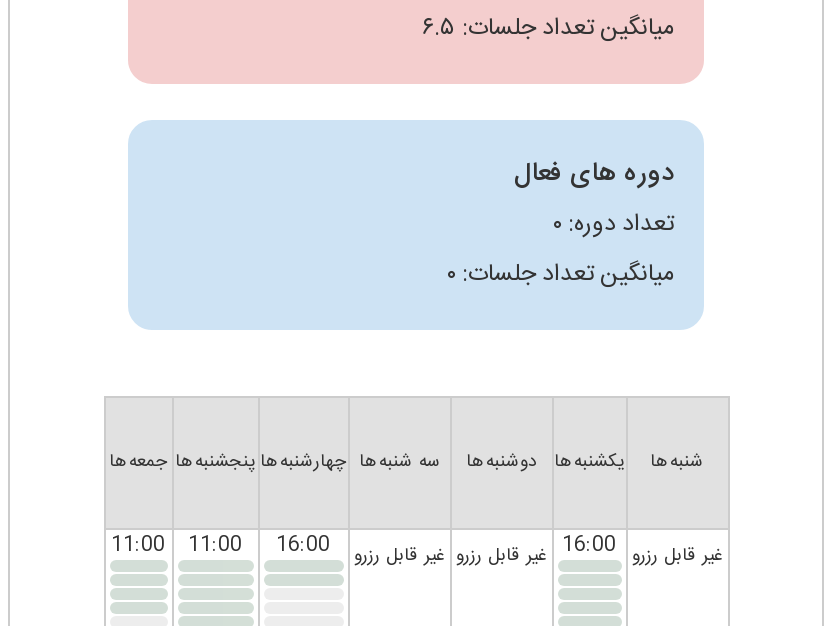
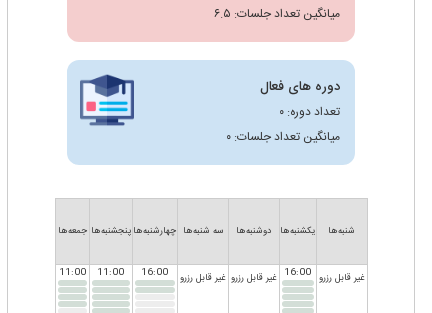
+ [image]
